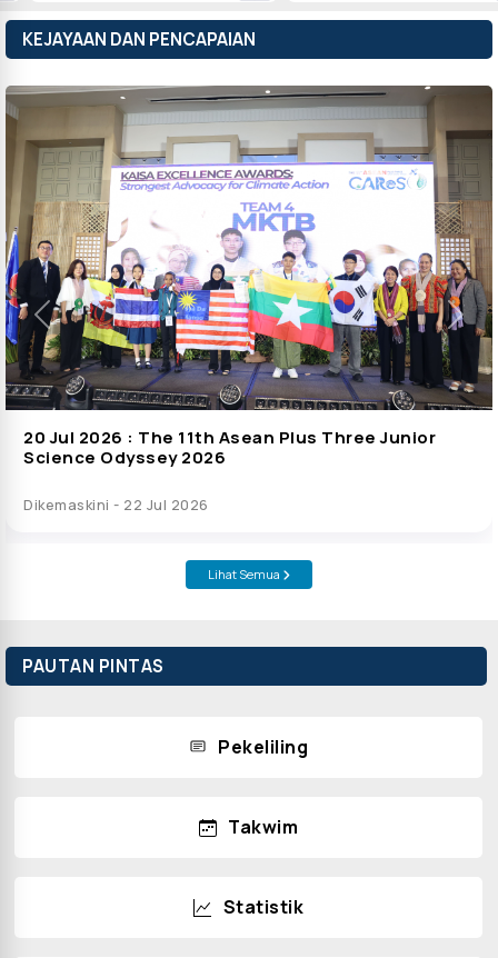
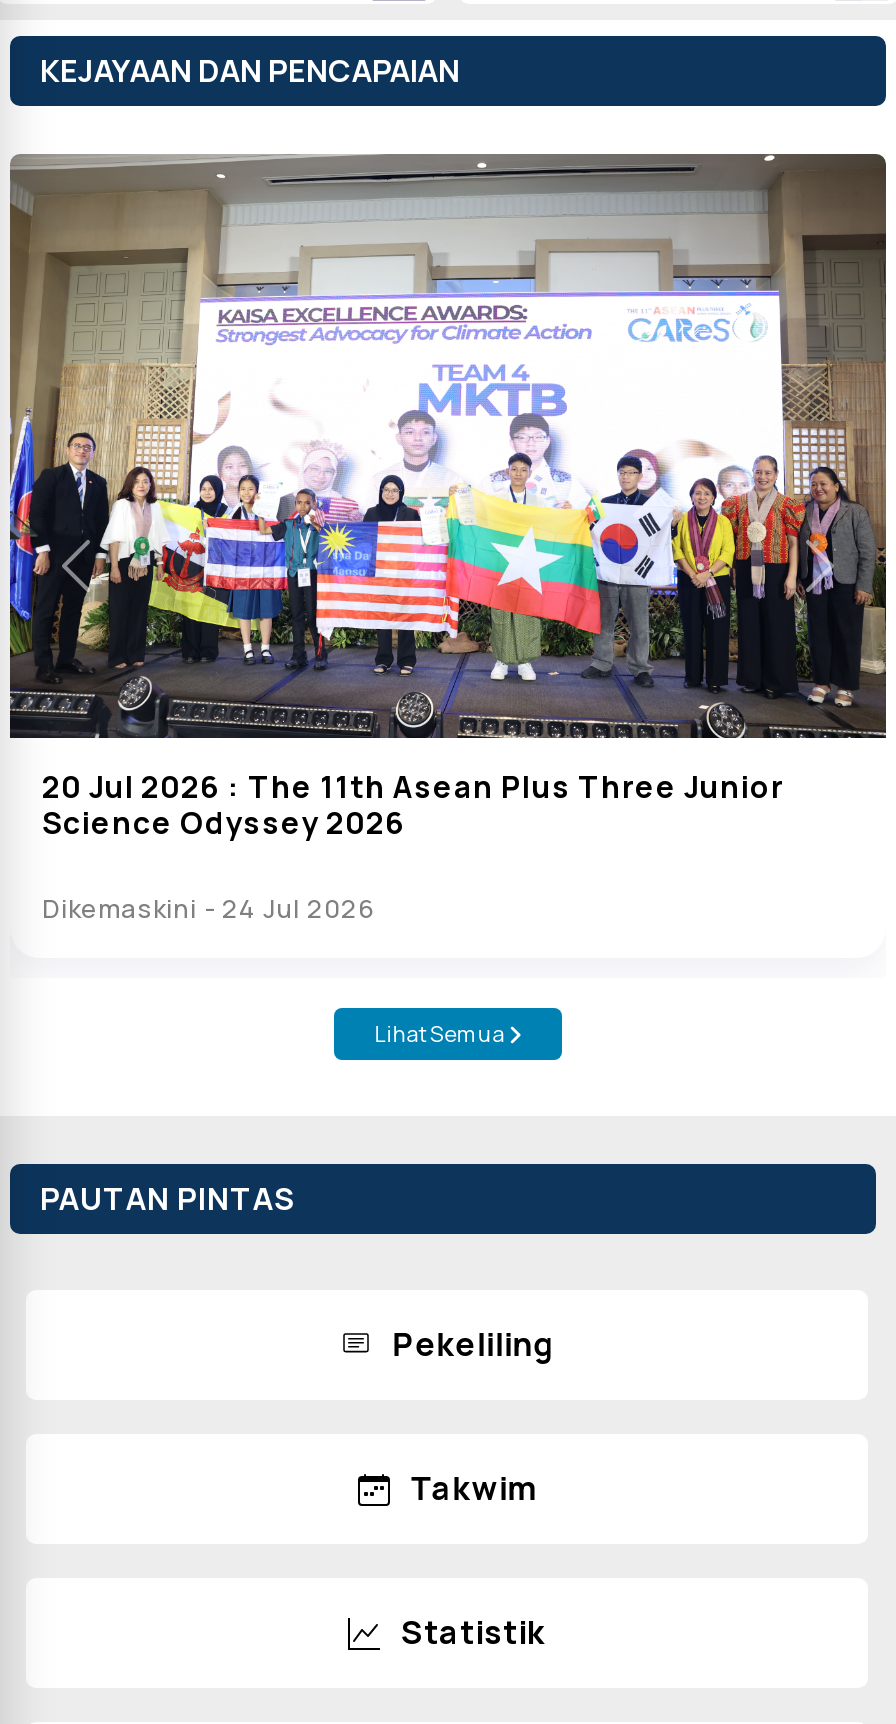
- Dikemaskini - 22 Jul 2026
+ Dikemaskini - 24 Jul 2026
